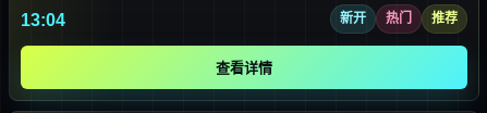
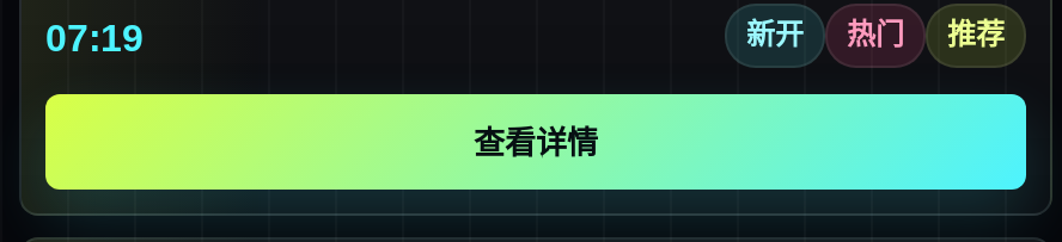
- 13:04
+ 07:19
